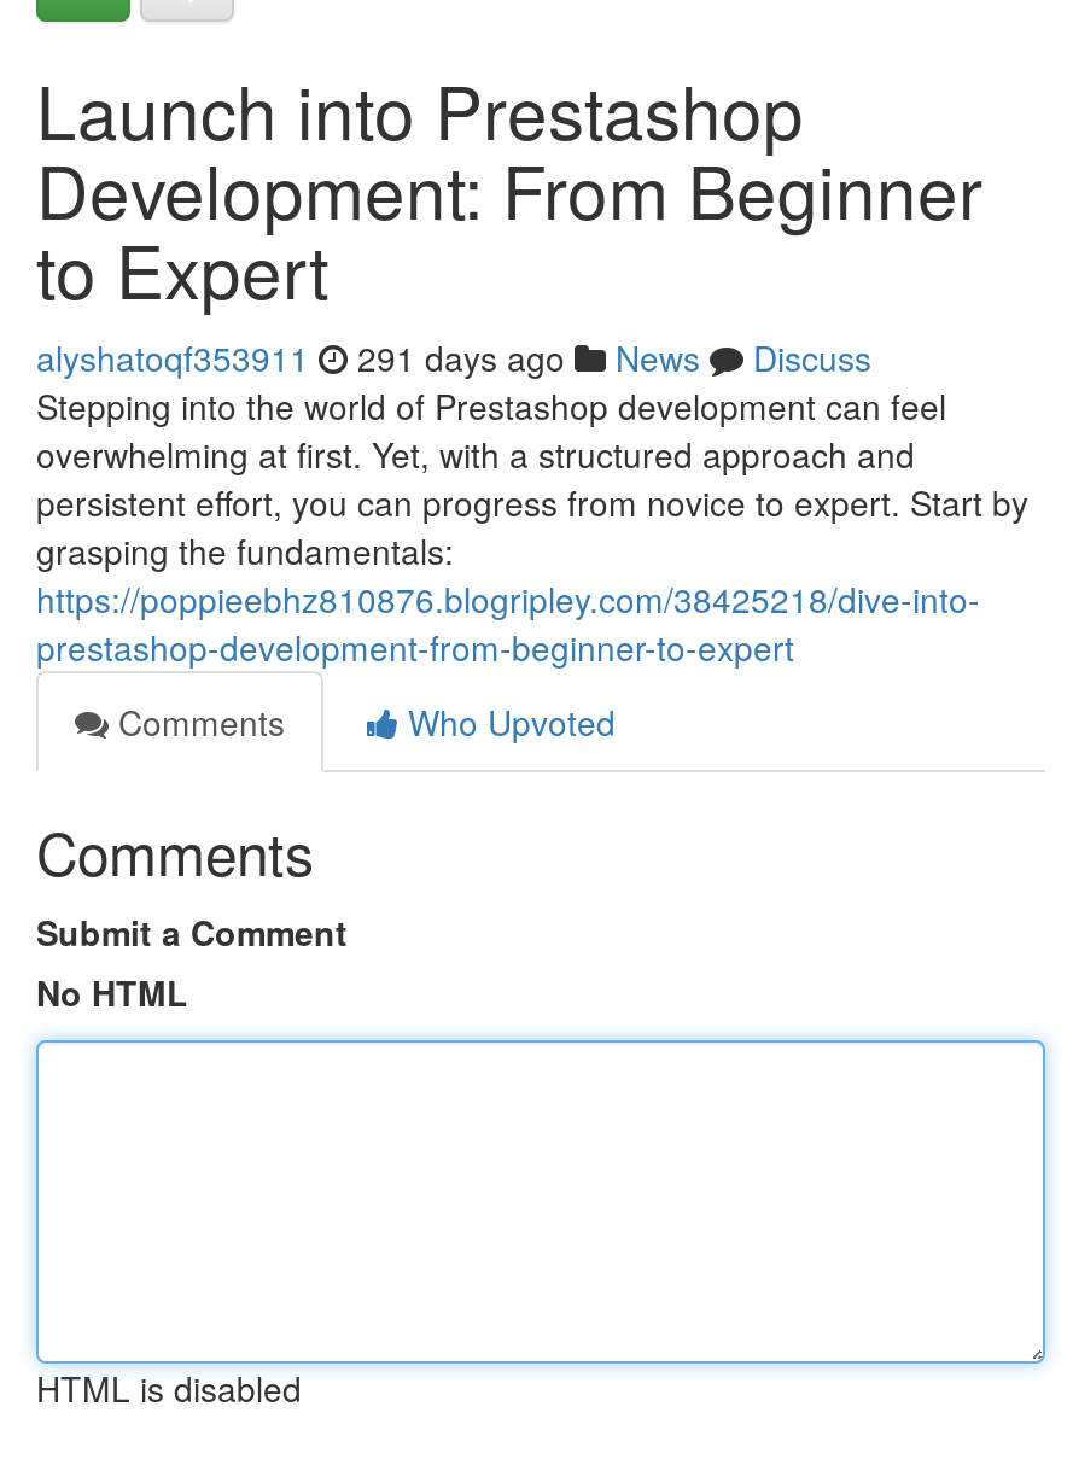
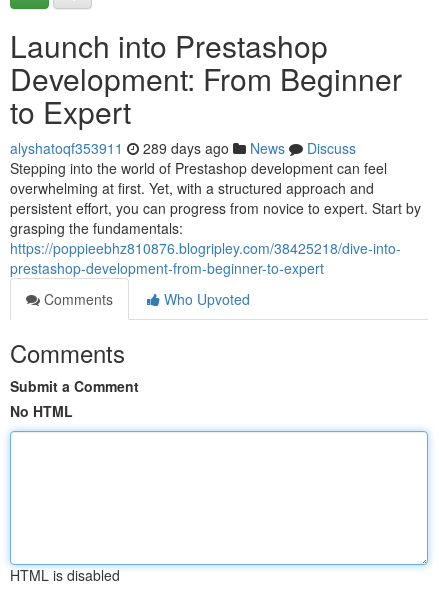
- alyshatoqf353911 291 days ago News Discuss
+ alyshatoqf353911 289 days ago News Discuss
